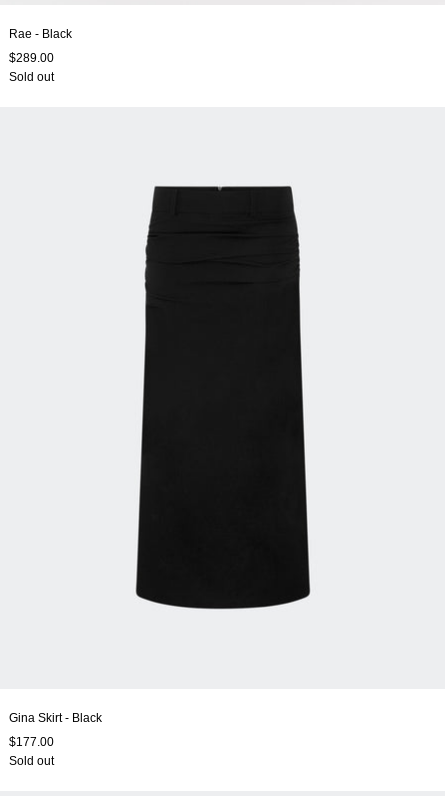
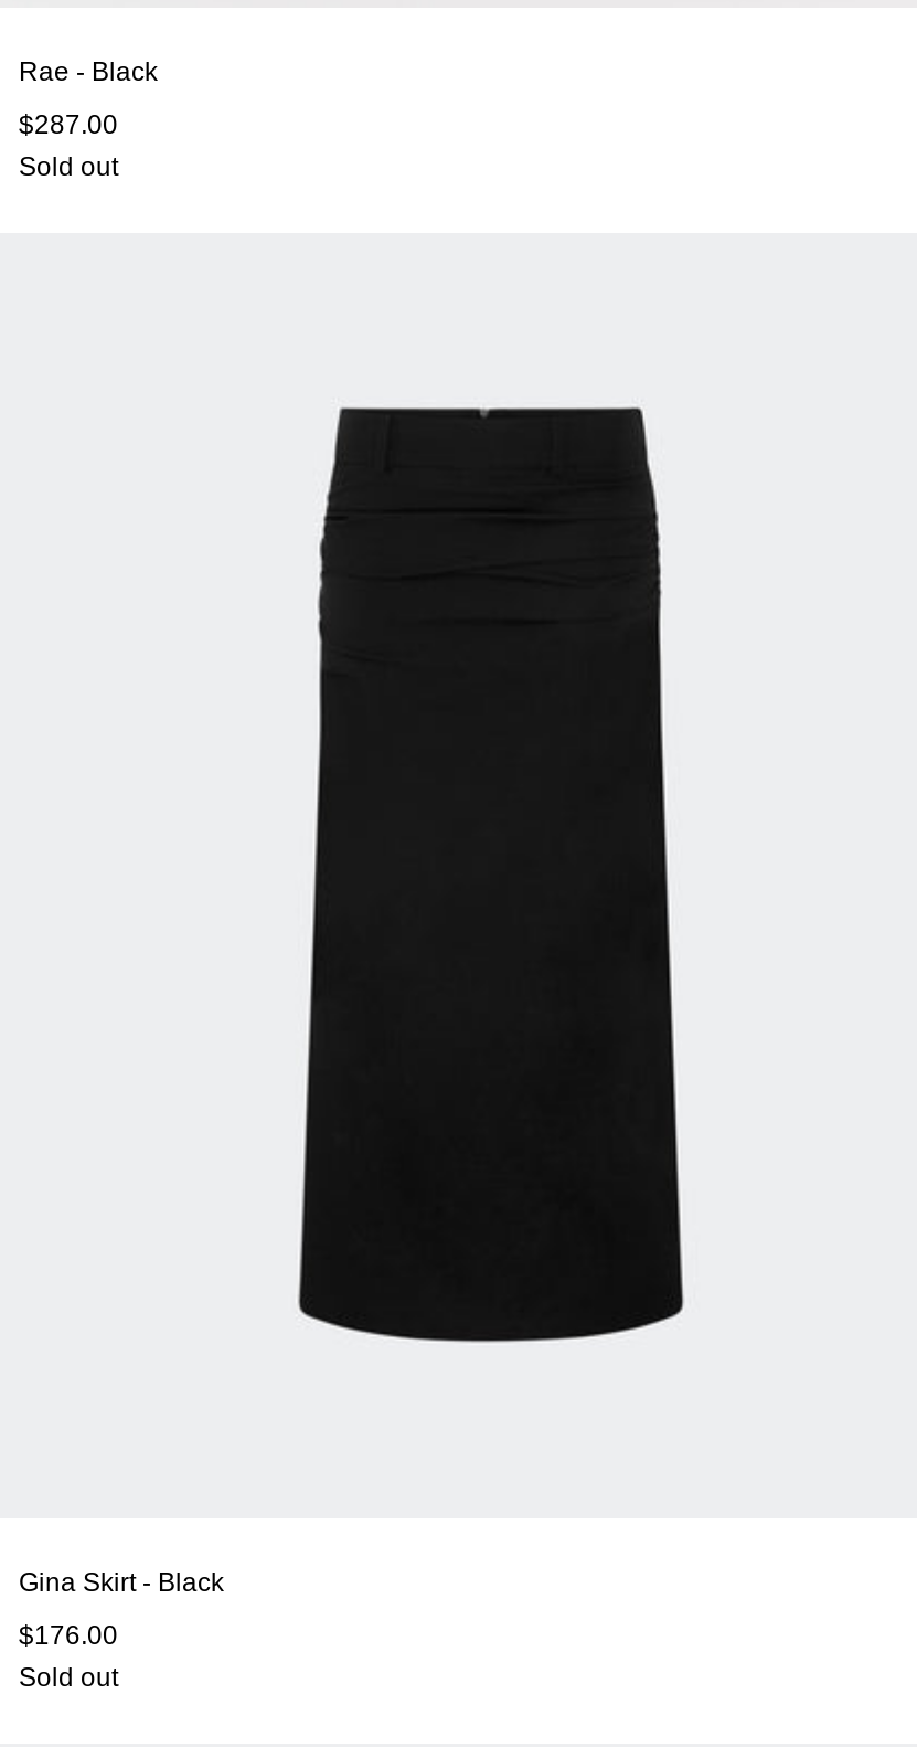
- $289.00
+ $287.00

- $177.00
+ $176.00
